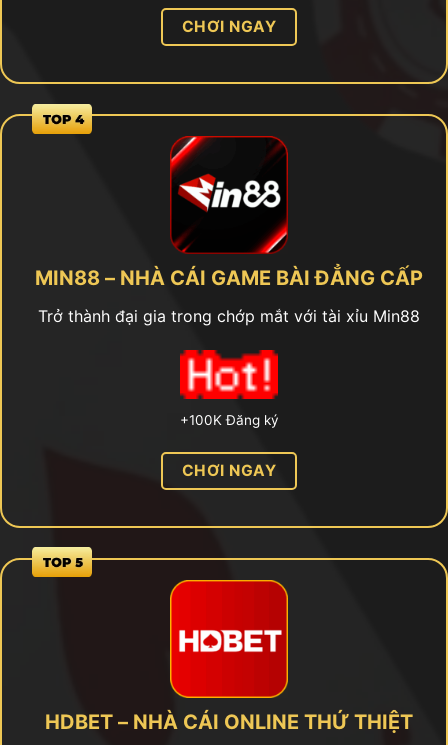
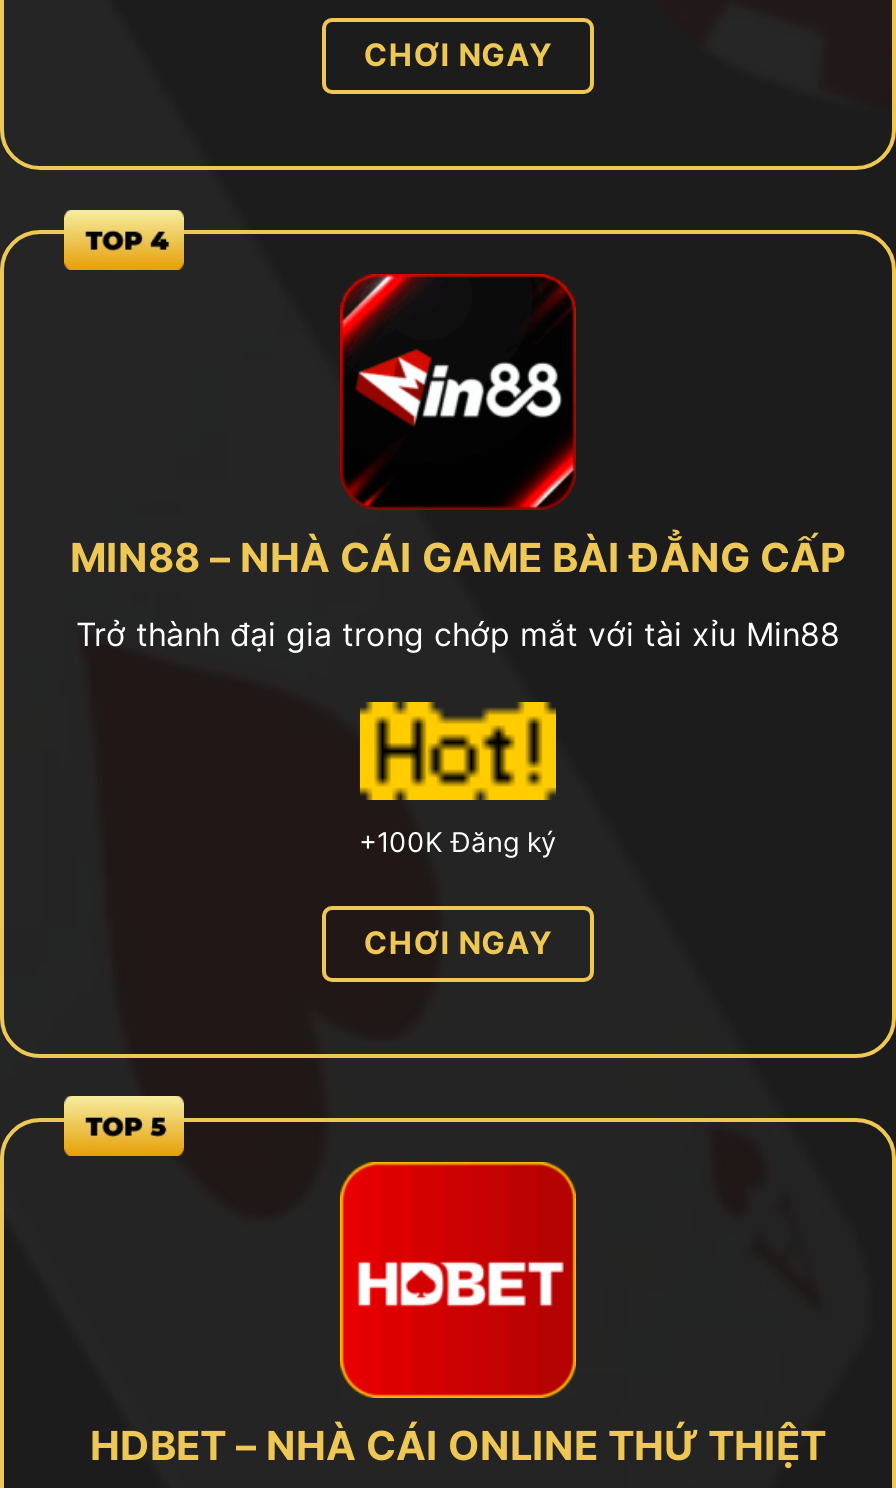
- [image]
+ [image]
